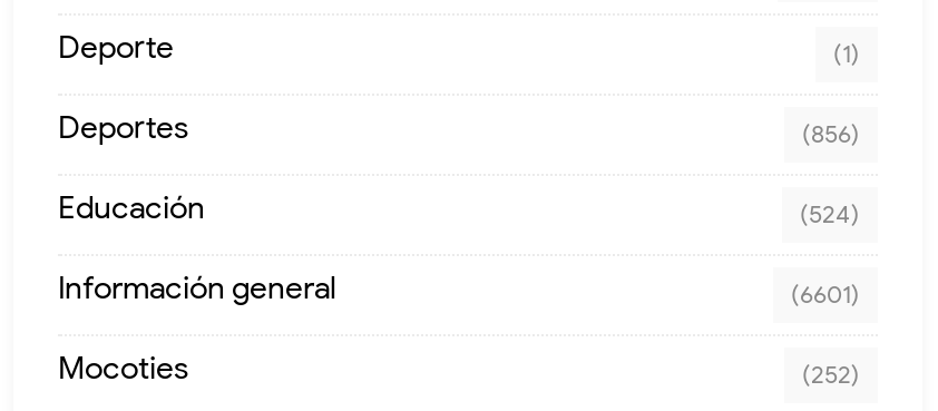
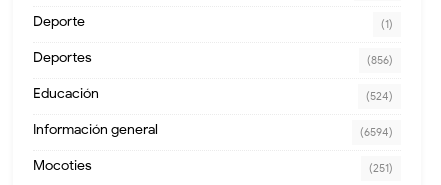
- (6601)
+ (6594)

- (252)
+ (251)
